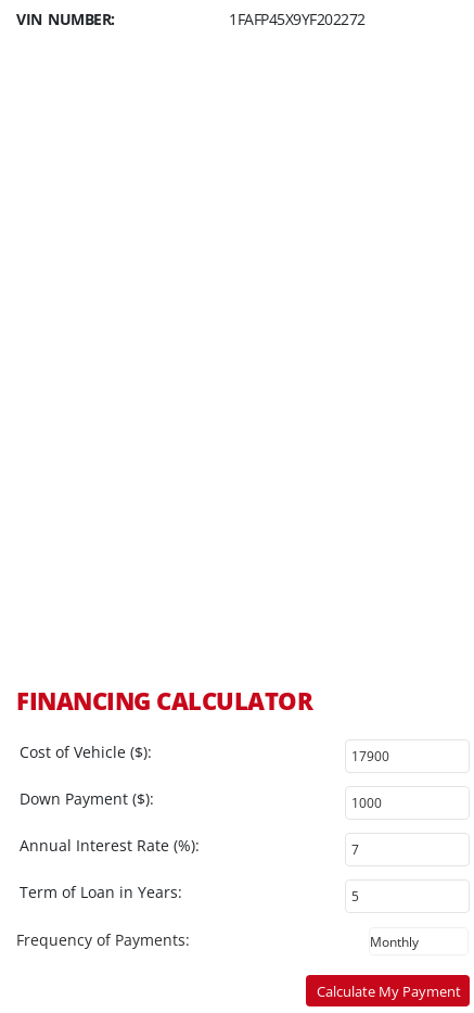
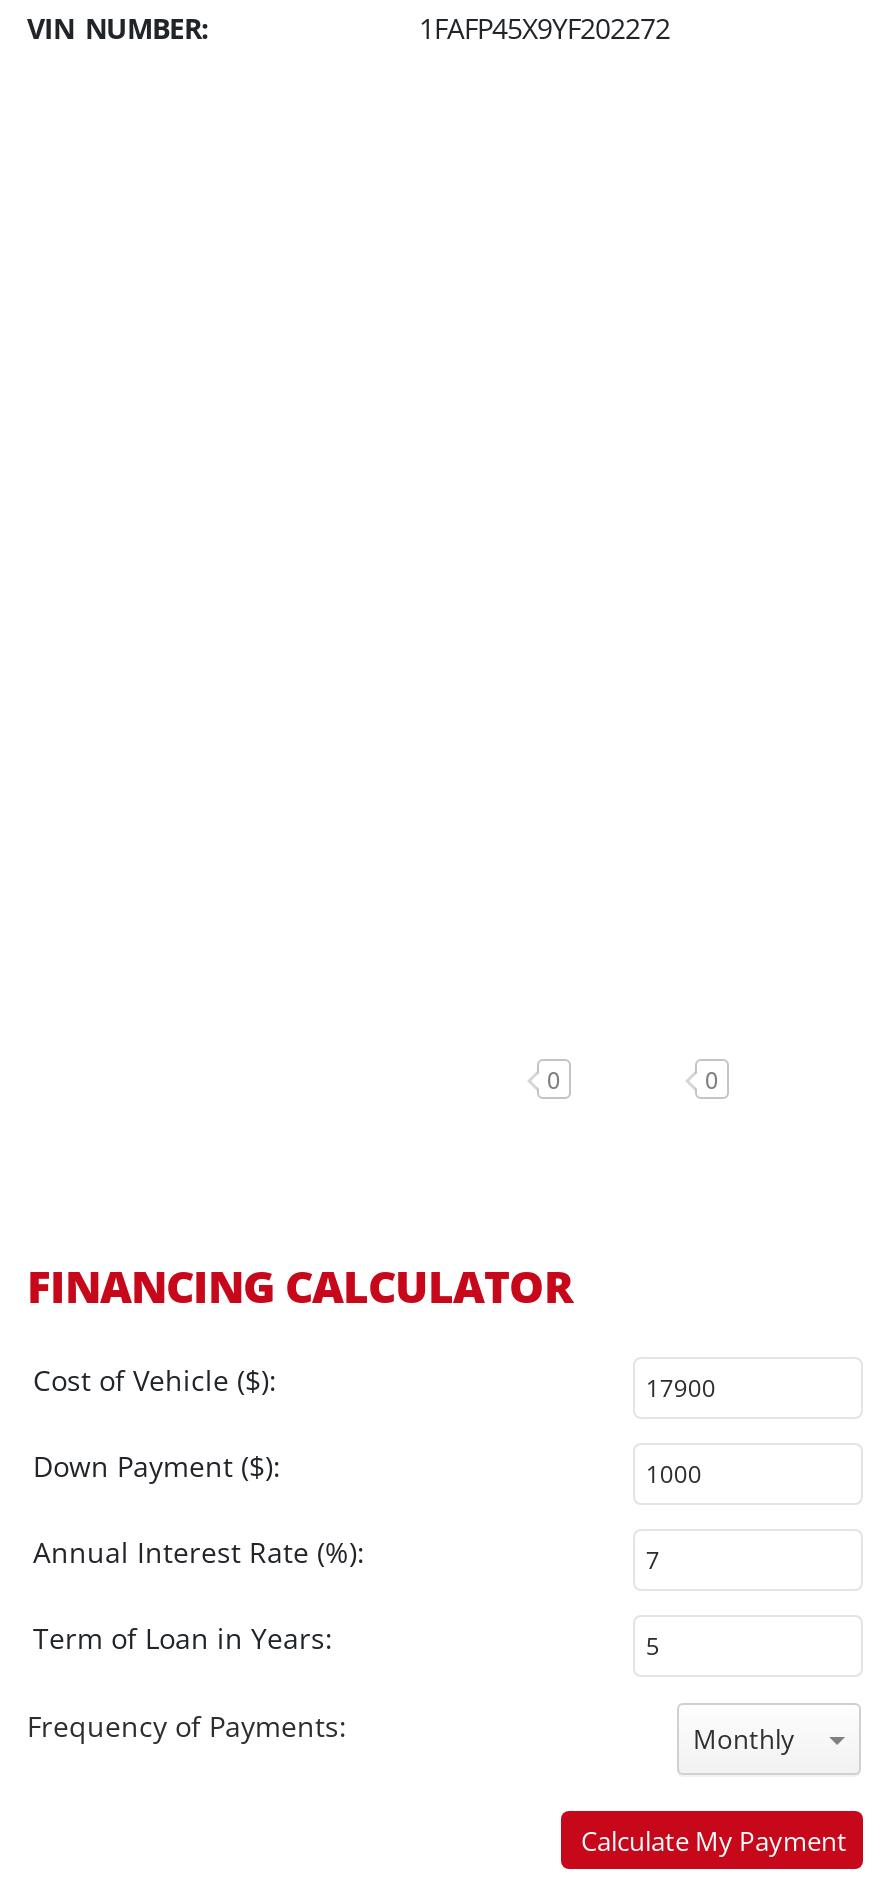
+ 0
+ 0

+ Monthly
